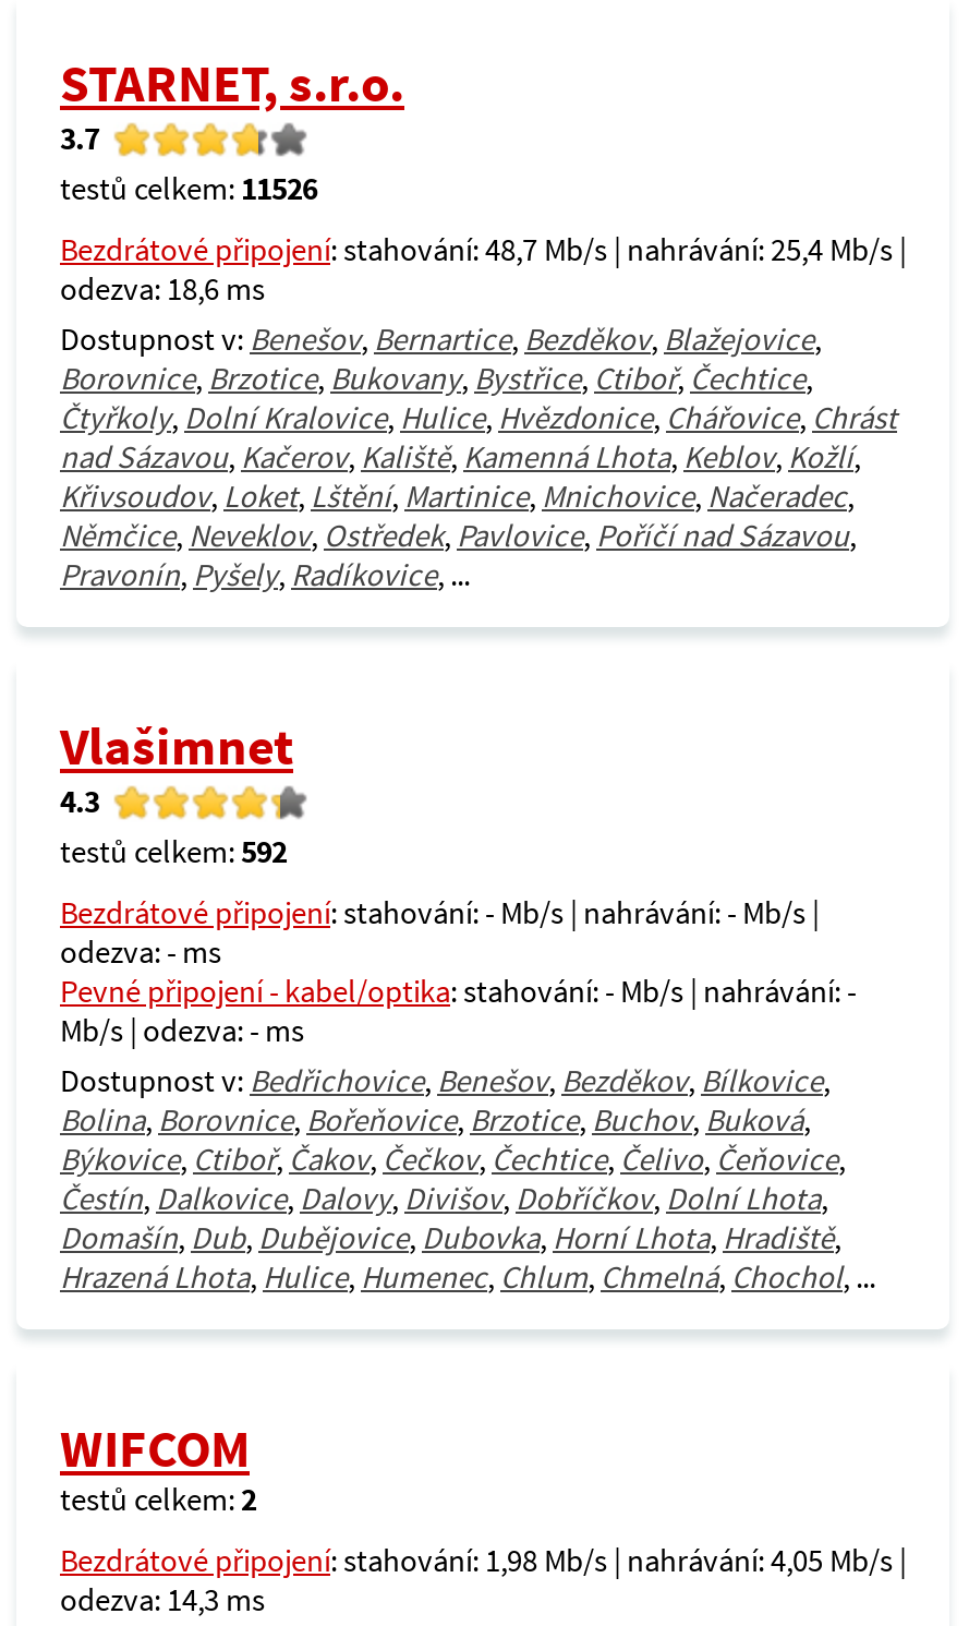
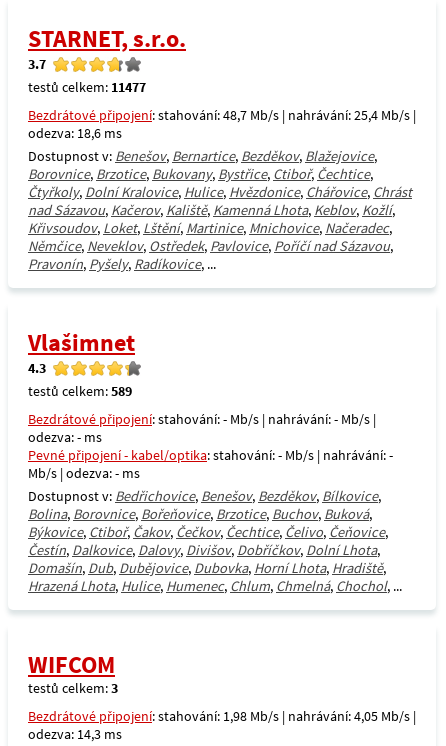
- testů celkem: 11526
+ testů celkem: 11477

- testů celkem: 592
+ testů celkem: 589

- testů celkem: 2
+ testů celkem: 3
